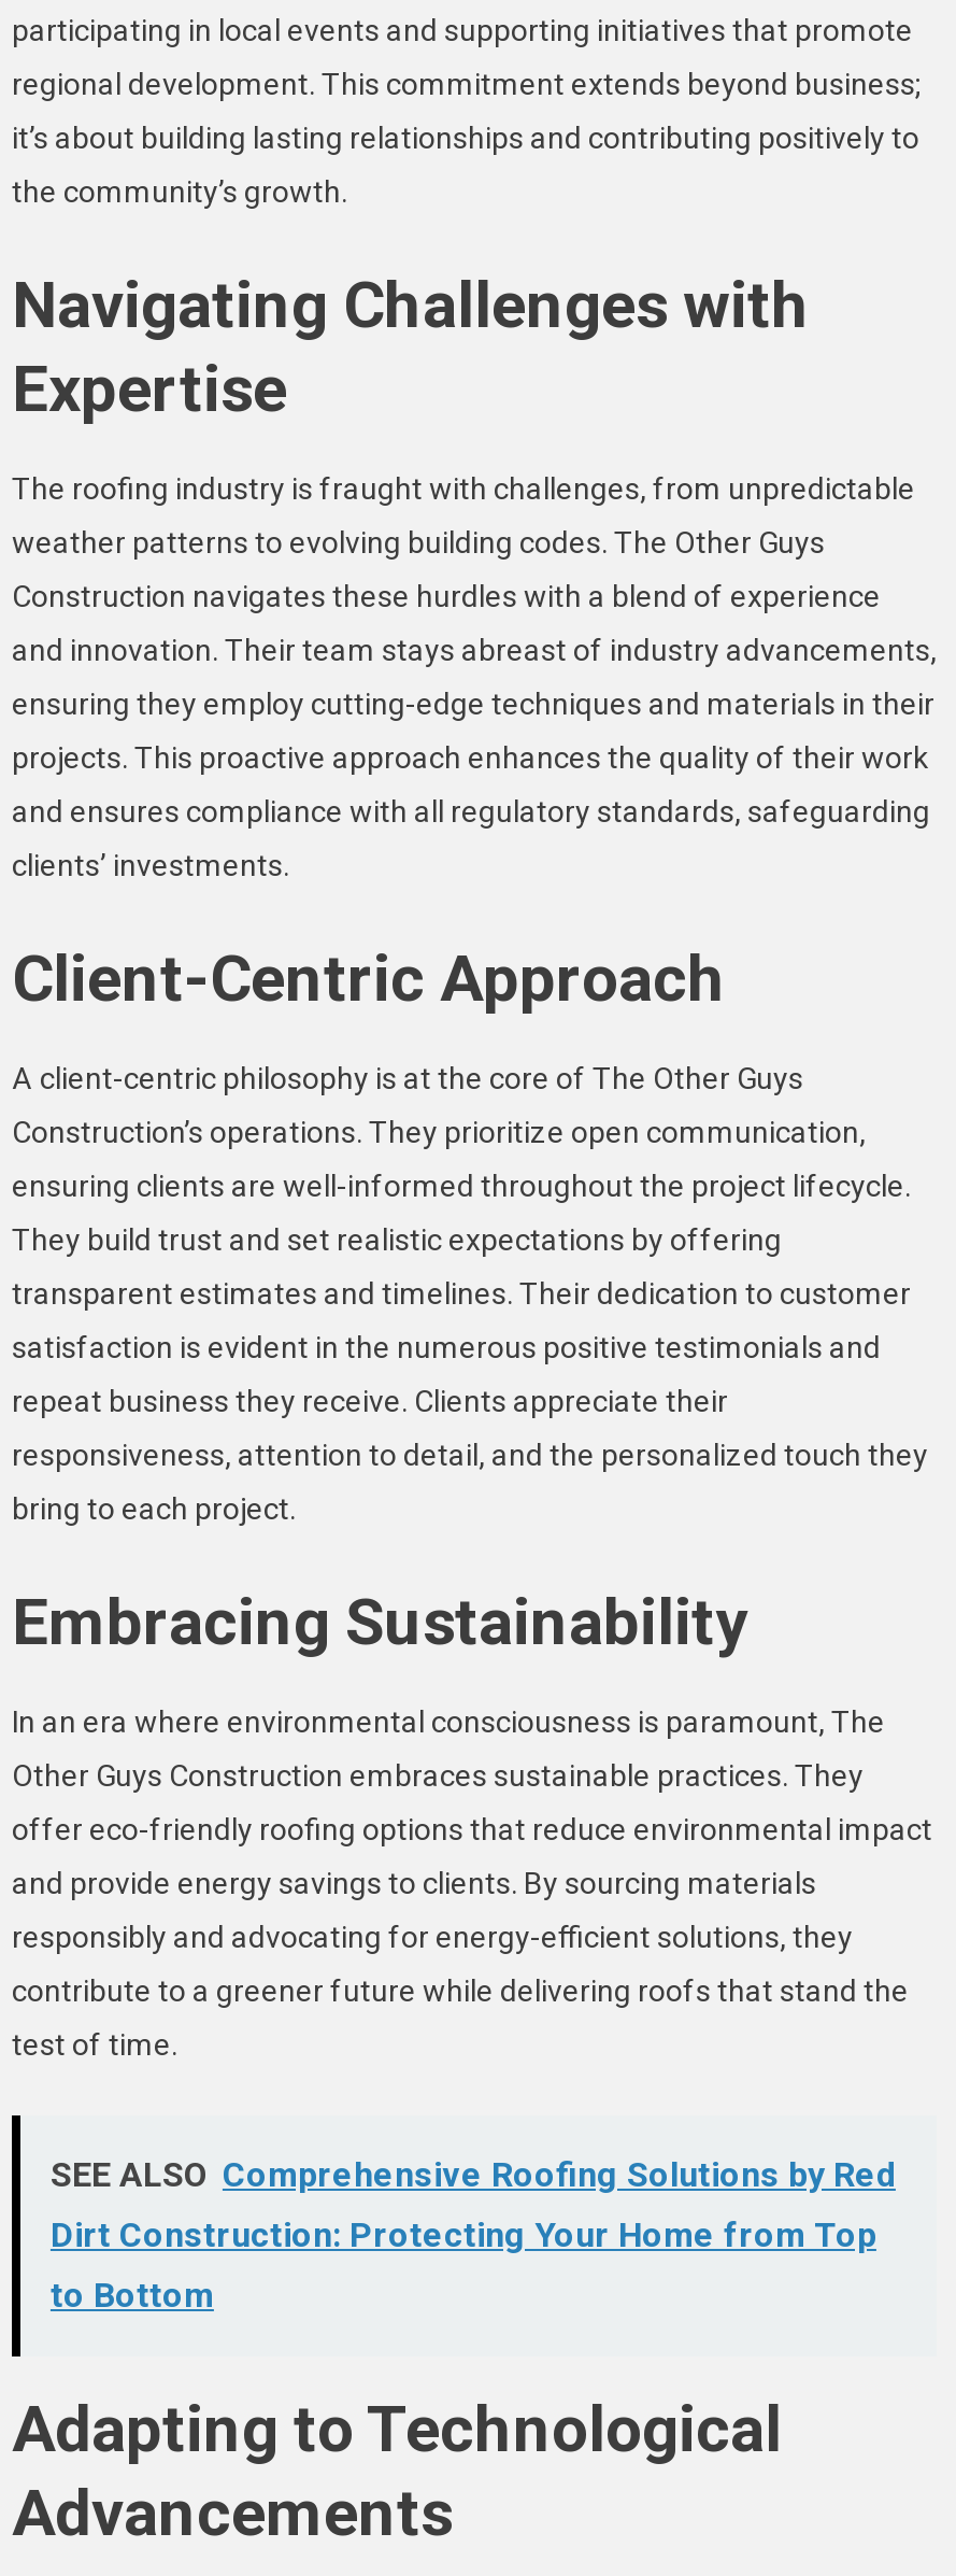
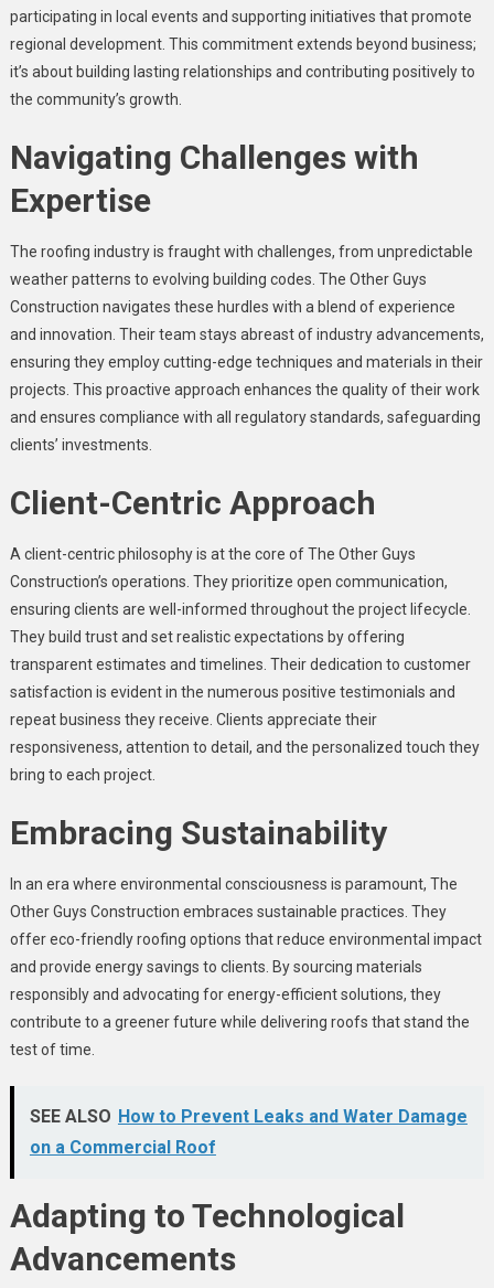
- SEE ALSO Comprehensive Roofing Solutions by Red
- Dirt Construction: Protecting Your Home from Top
- to Bottom
+ SEE ALSO How to Prevent Leaks and Water Damage
+ on a Commercial Roof
